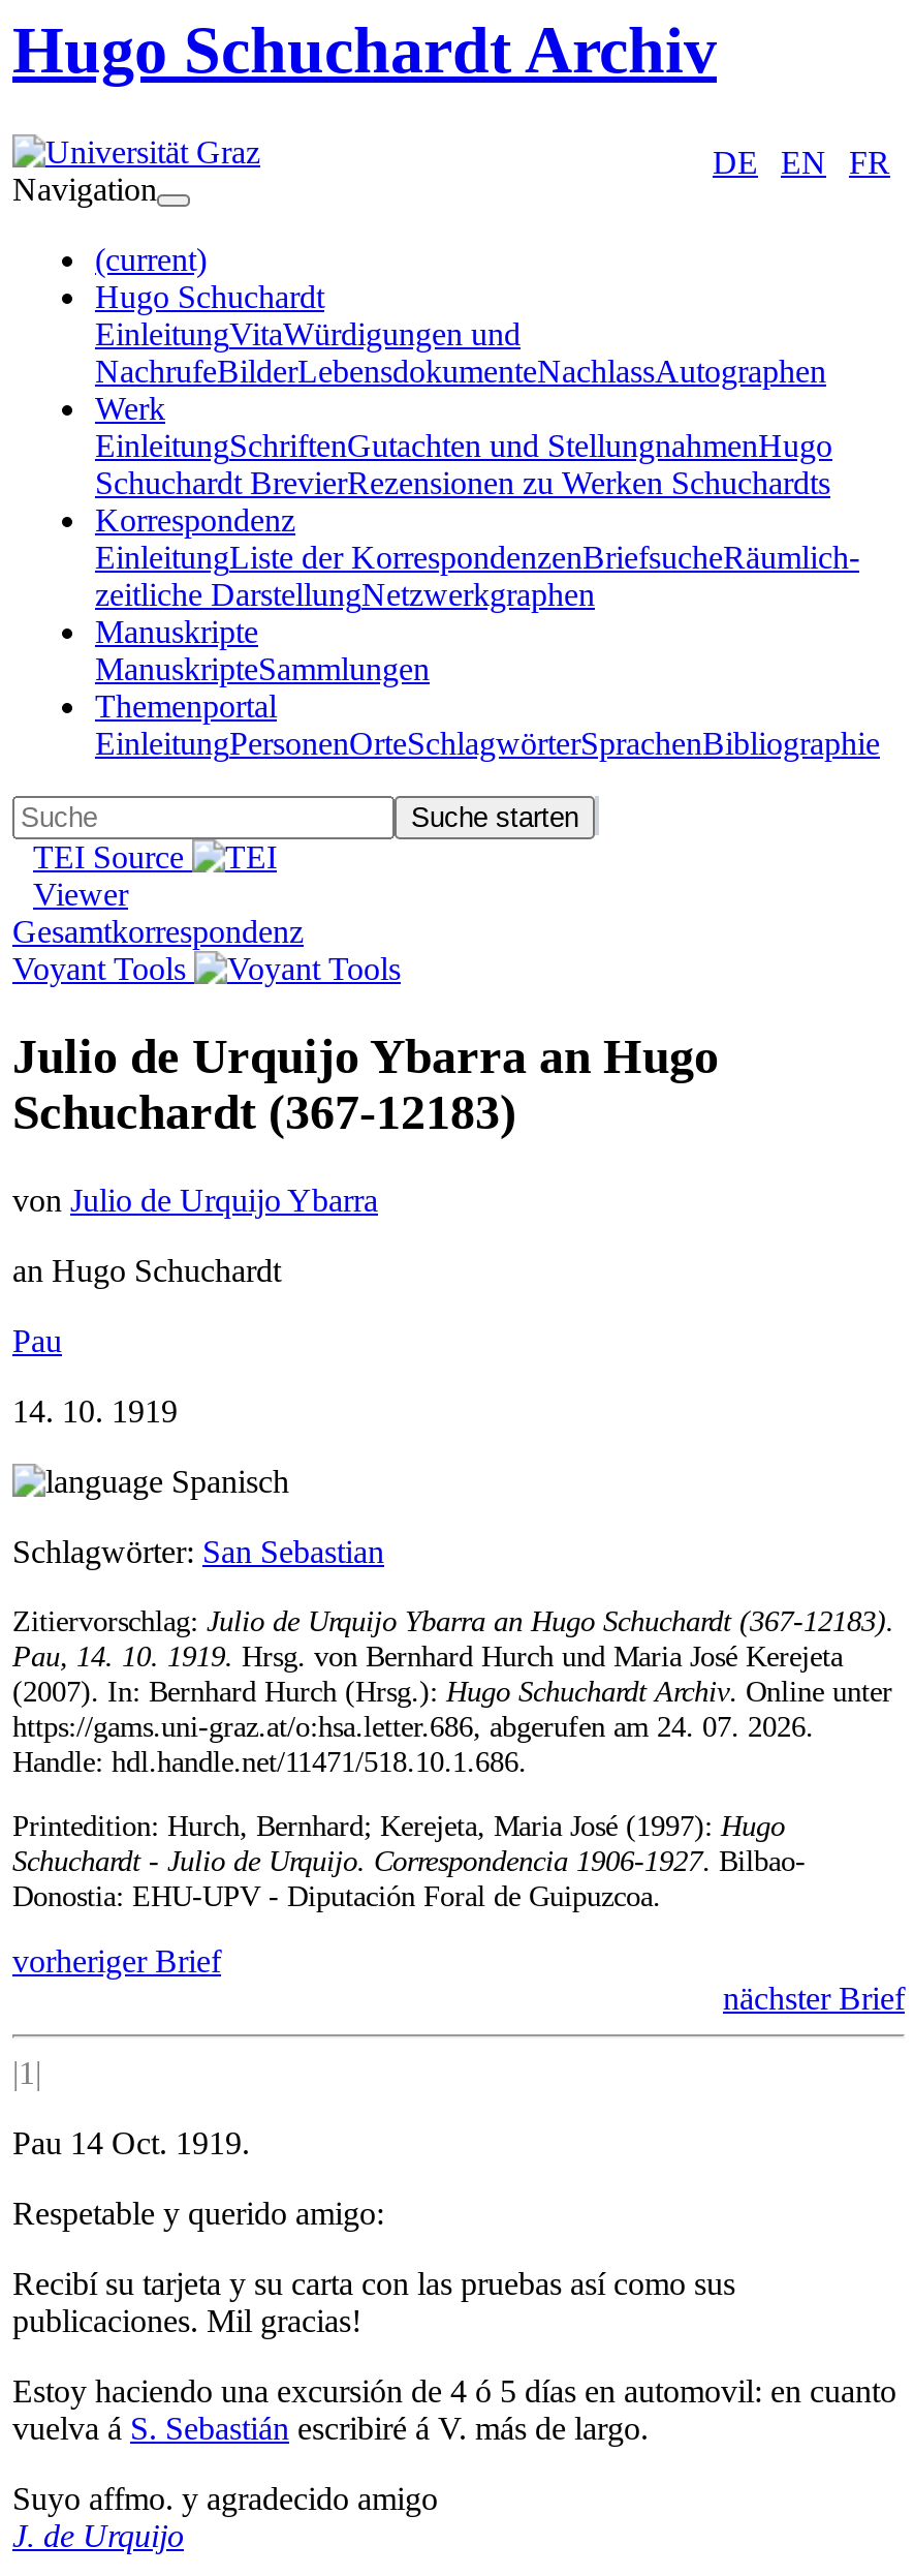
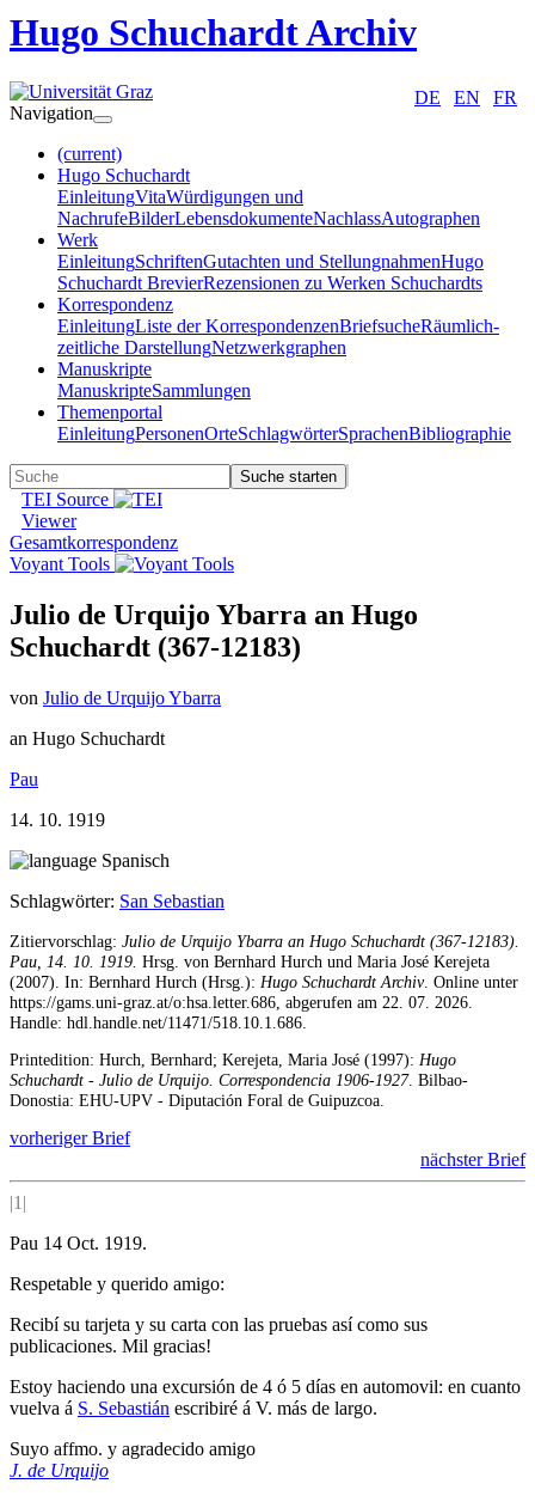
- https://gams.uni-graz.at/o:hsa.letter.686, abgerufen am 24. 07. 2026.
+ https://gams.uni-graz.at/o:hsa.letter.686, abgerufen am 22. 07. 2026.
